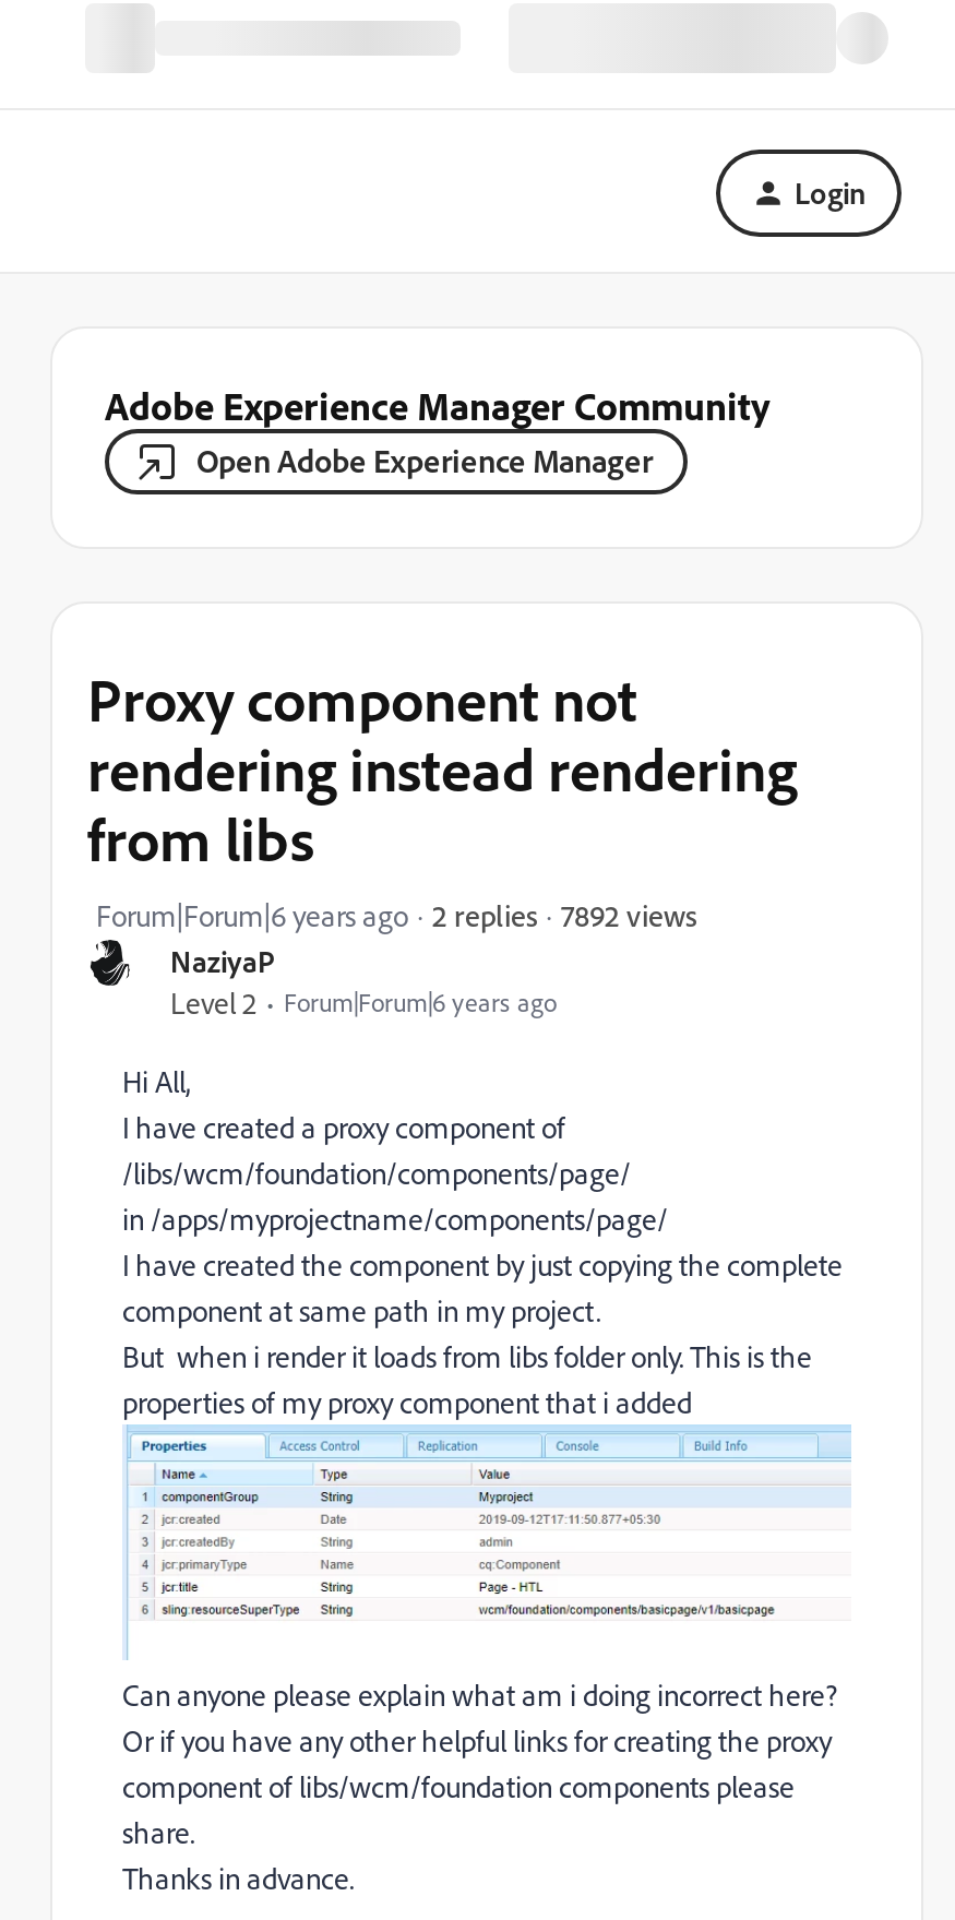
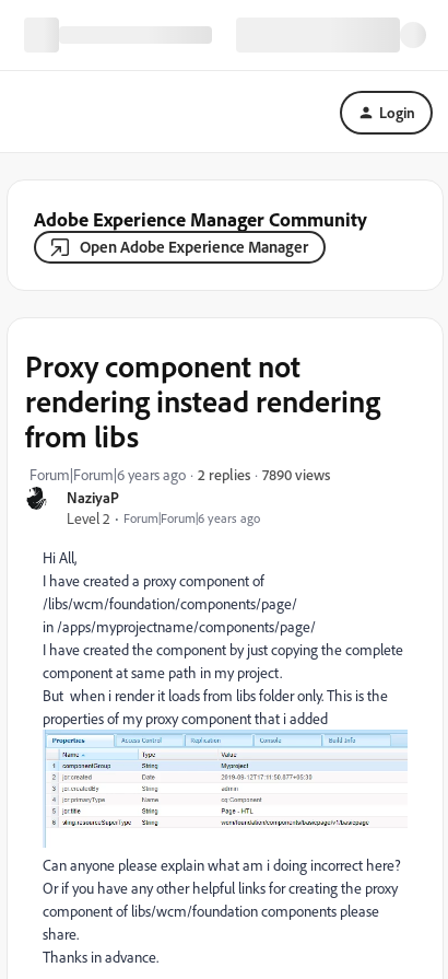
- 7892 views
+ 7890 views
